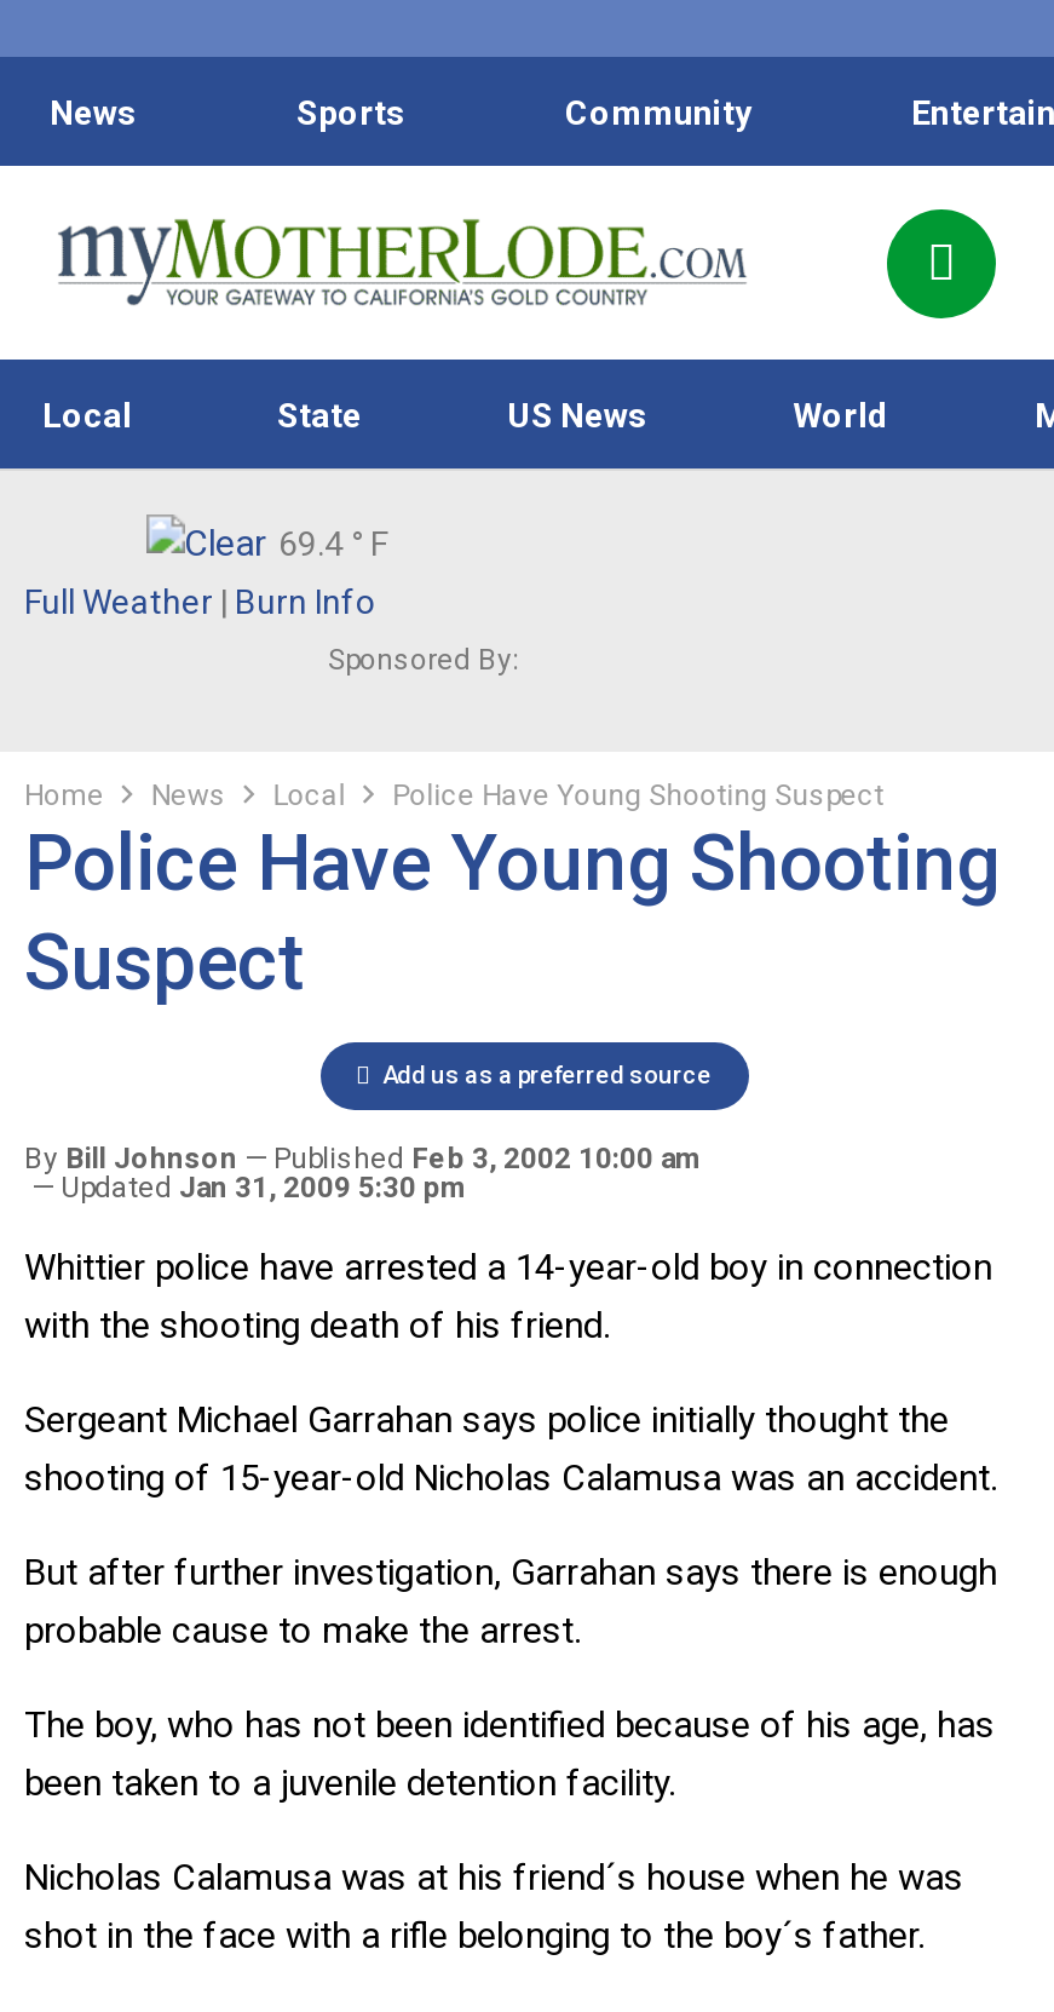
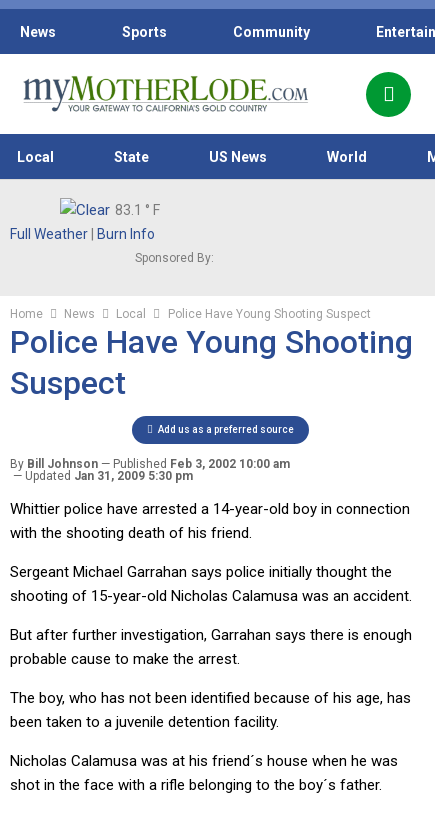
- 69.4 ° F
+ 83.1 ° F
